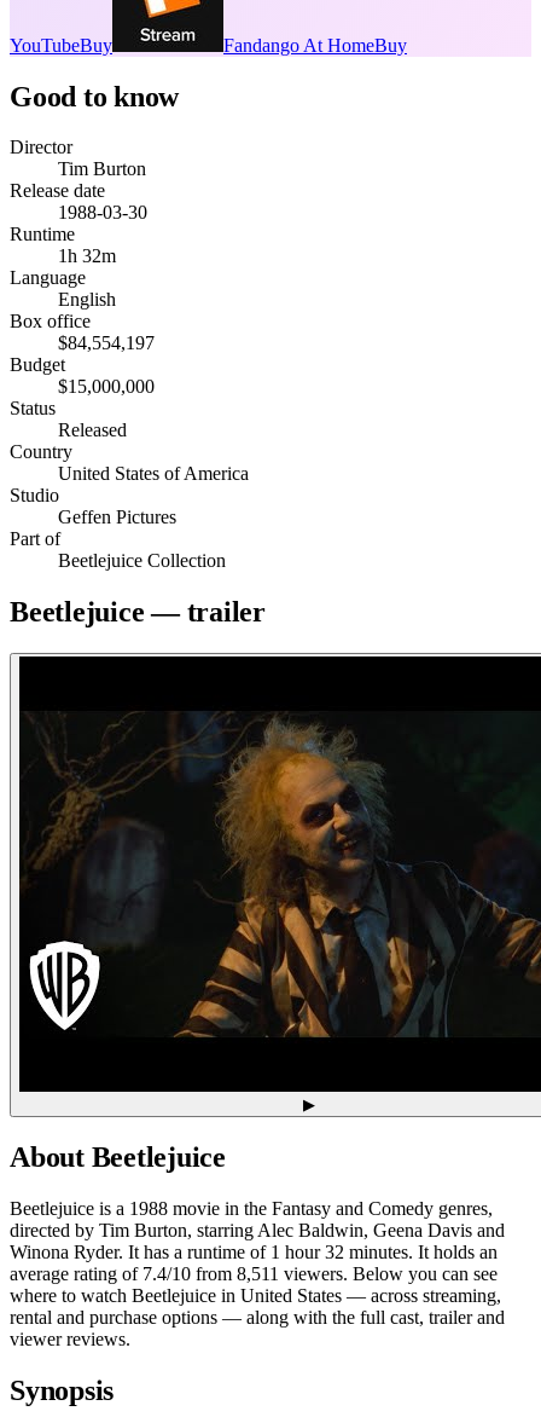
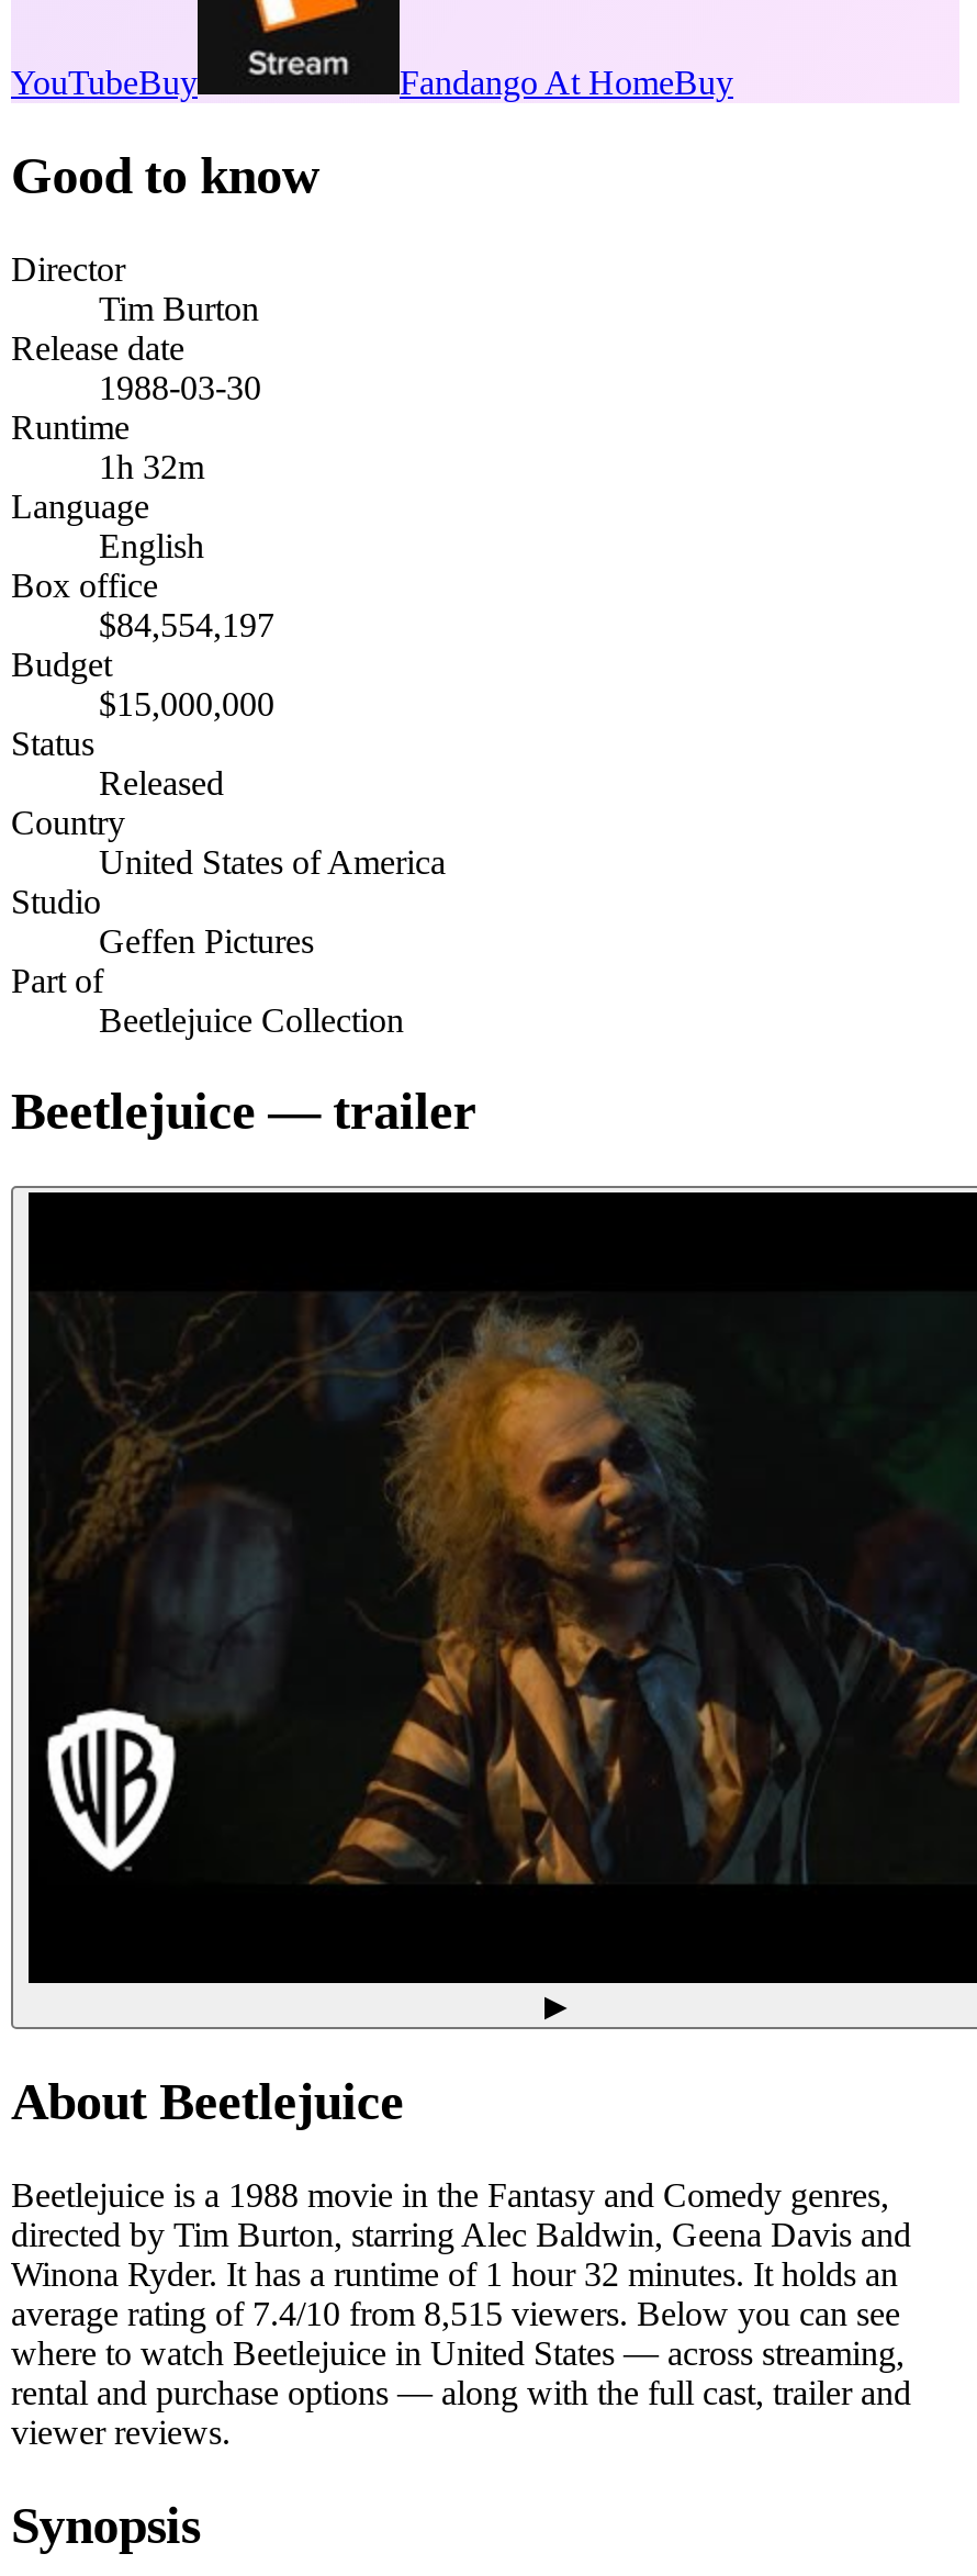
- average rating of 7.4/10 from 8,511 viewers. Below you can see
+ average rating of 7.4/10 from 8,515 viewers. Below you can see
